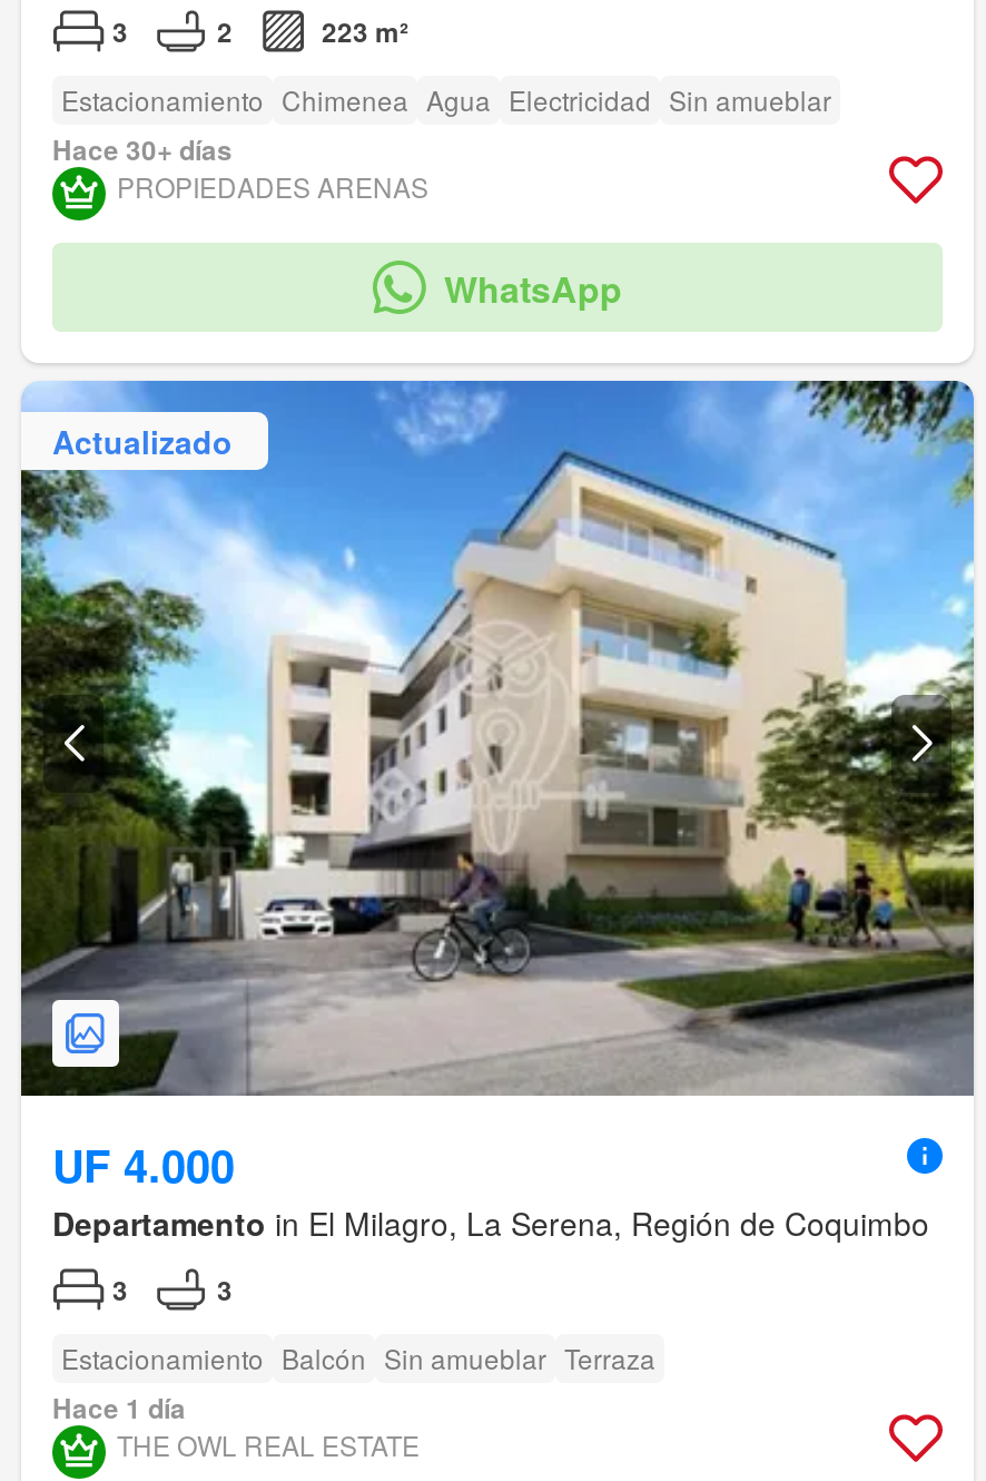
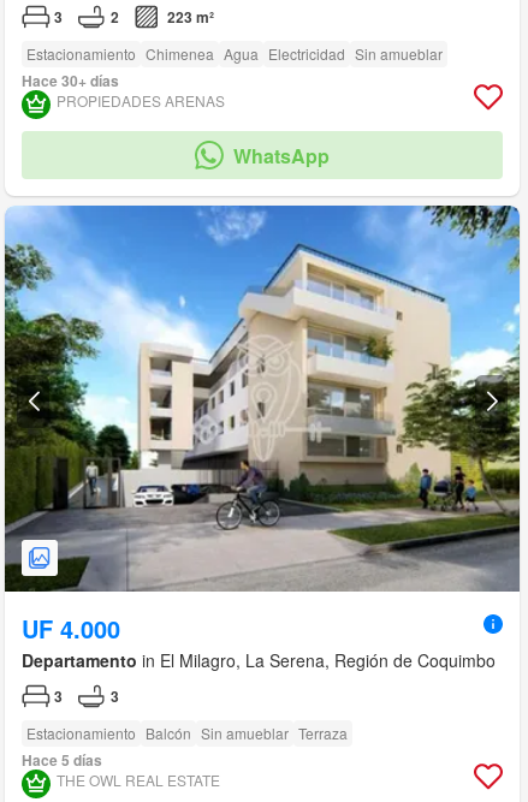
- Actualizado

- Hace 1 día
+ Hace 5 días
